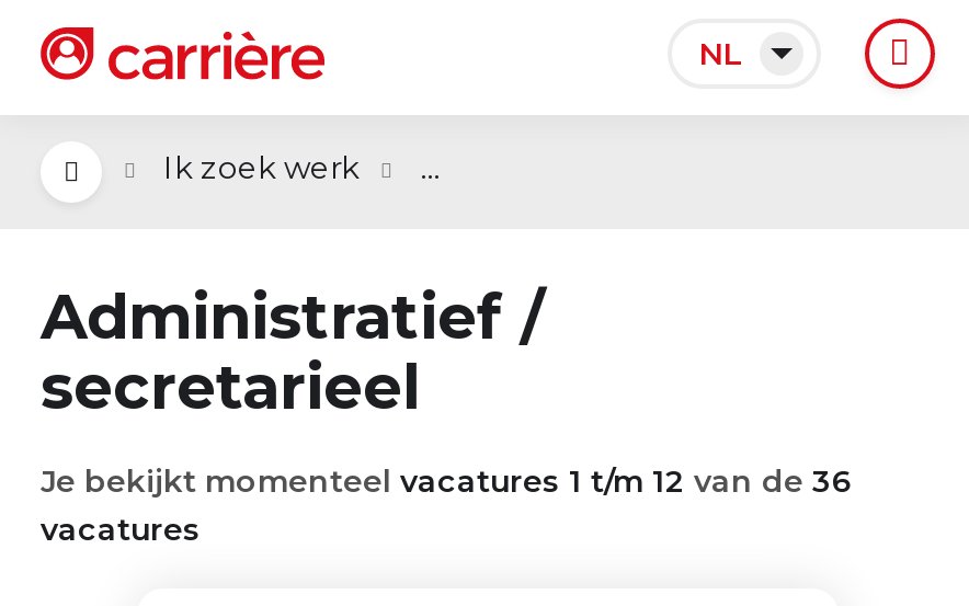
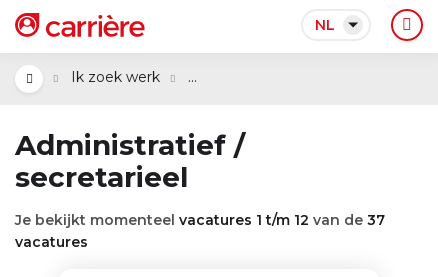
- Je bekijkt momenteel vacatures 1 t/m 12 van de 36
+ Je bekijkt momenteel vacatures 1 t/m 12 van de 37
